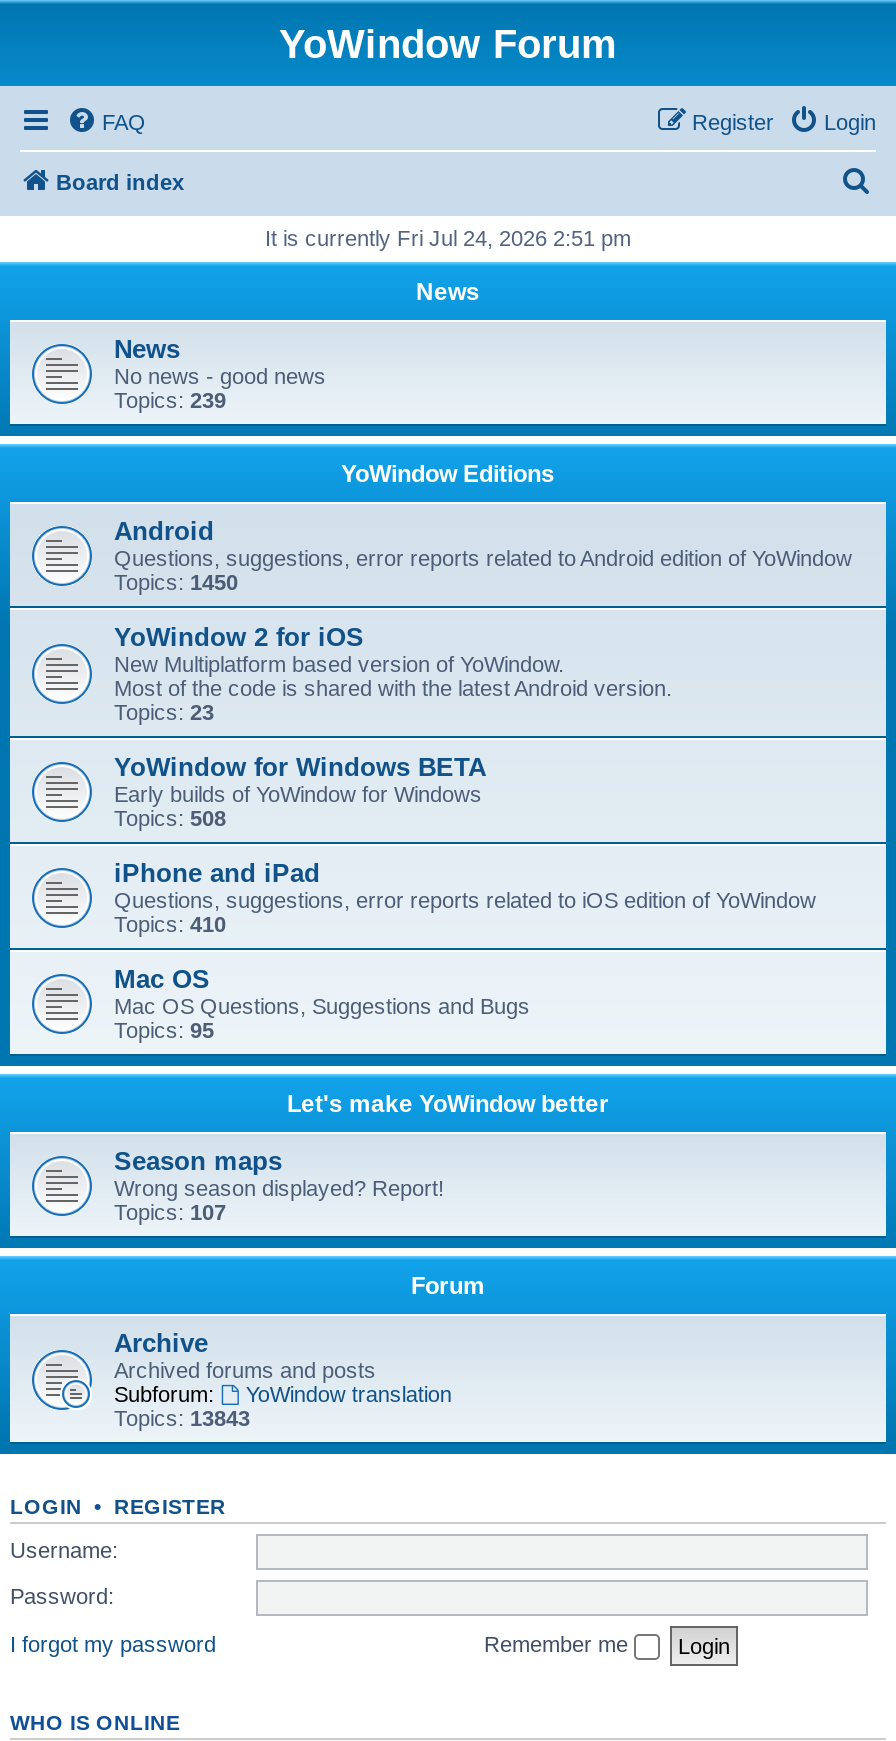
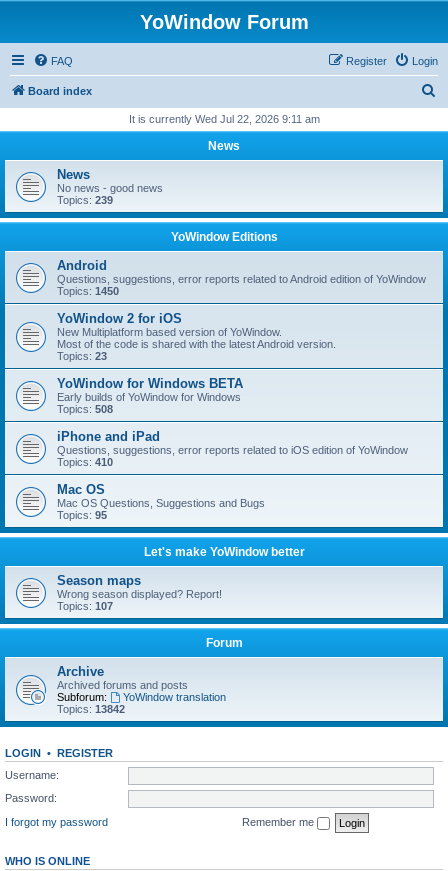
- It is currently Fri Jul 24, 2026 2:51 pm
+ It is currently Wed Jul 22, 2026 9:11 am

- Topics: 13843
+ Topics: 13842
